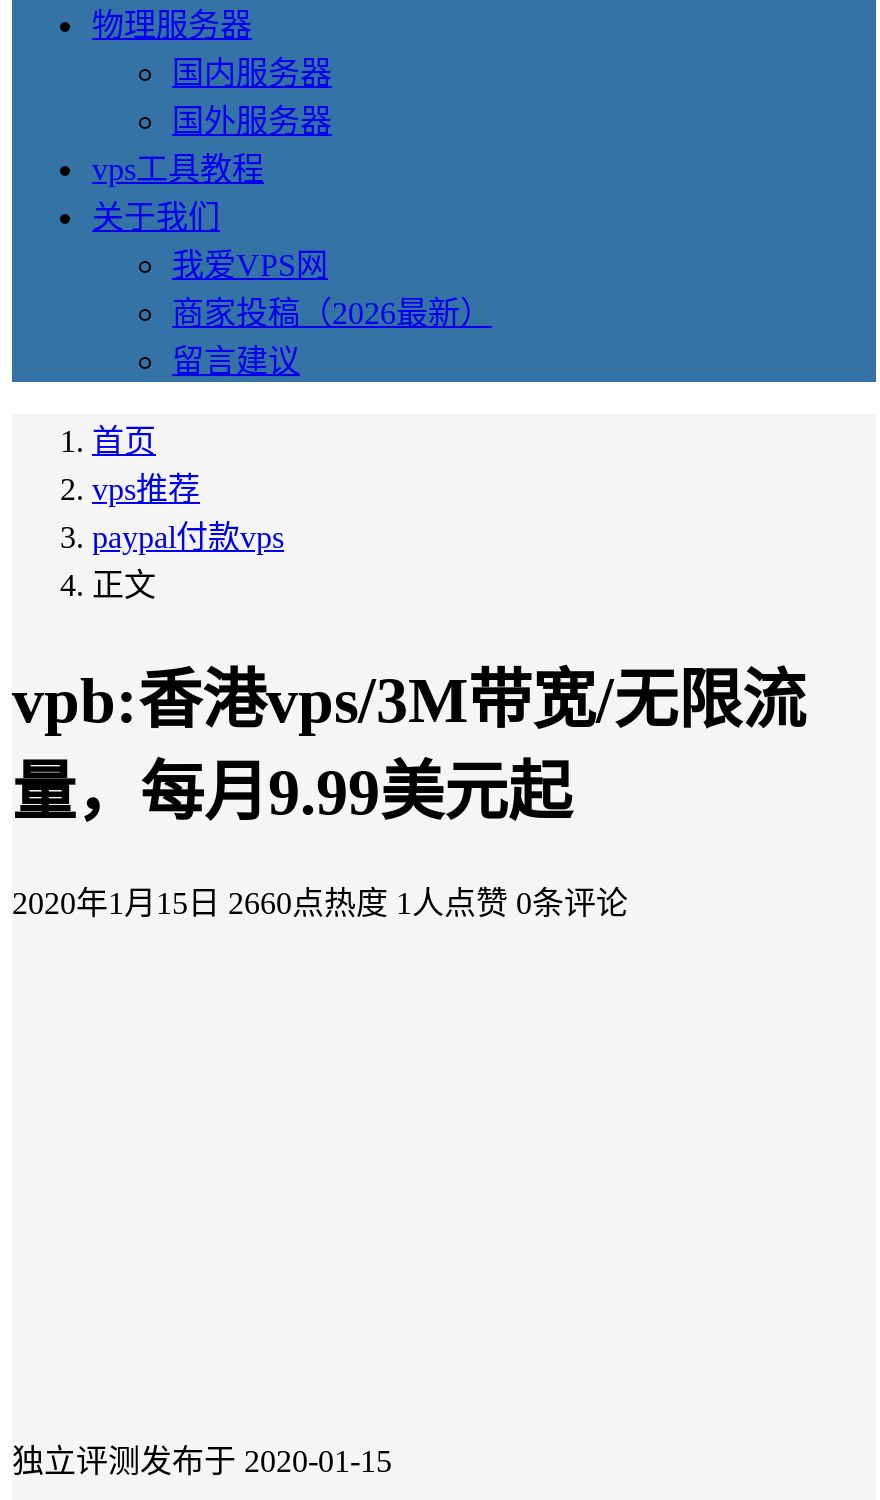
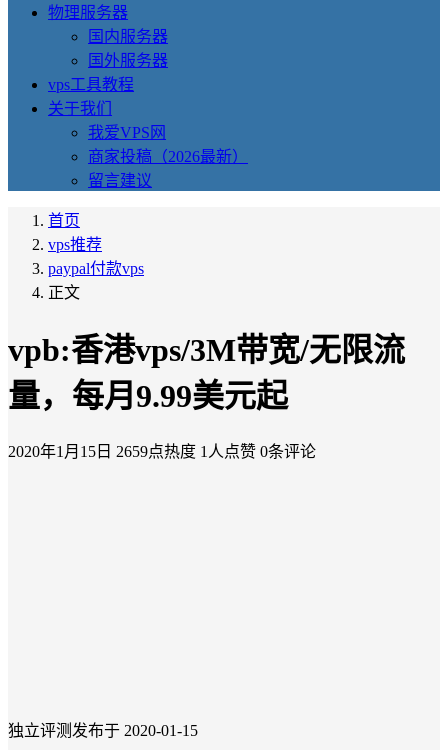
- 2020年1月15日 2660点热度 1人点赞 0条评论
+ 2020年1月15日 2659点热度 1人点赞 0条评论
